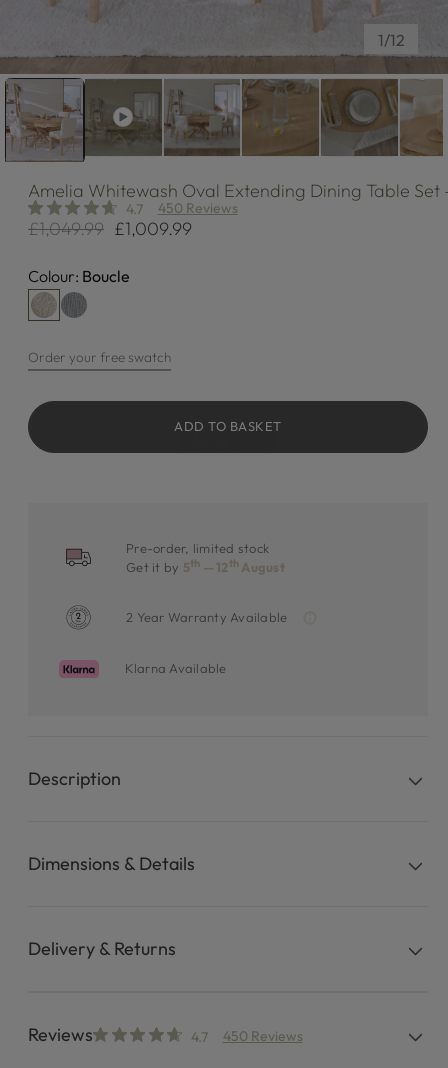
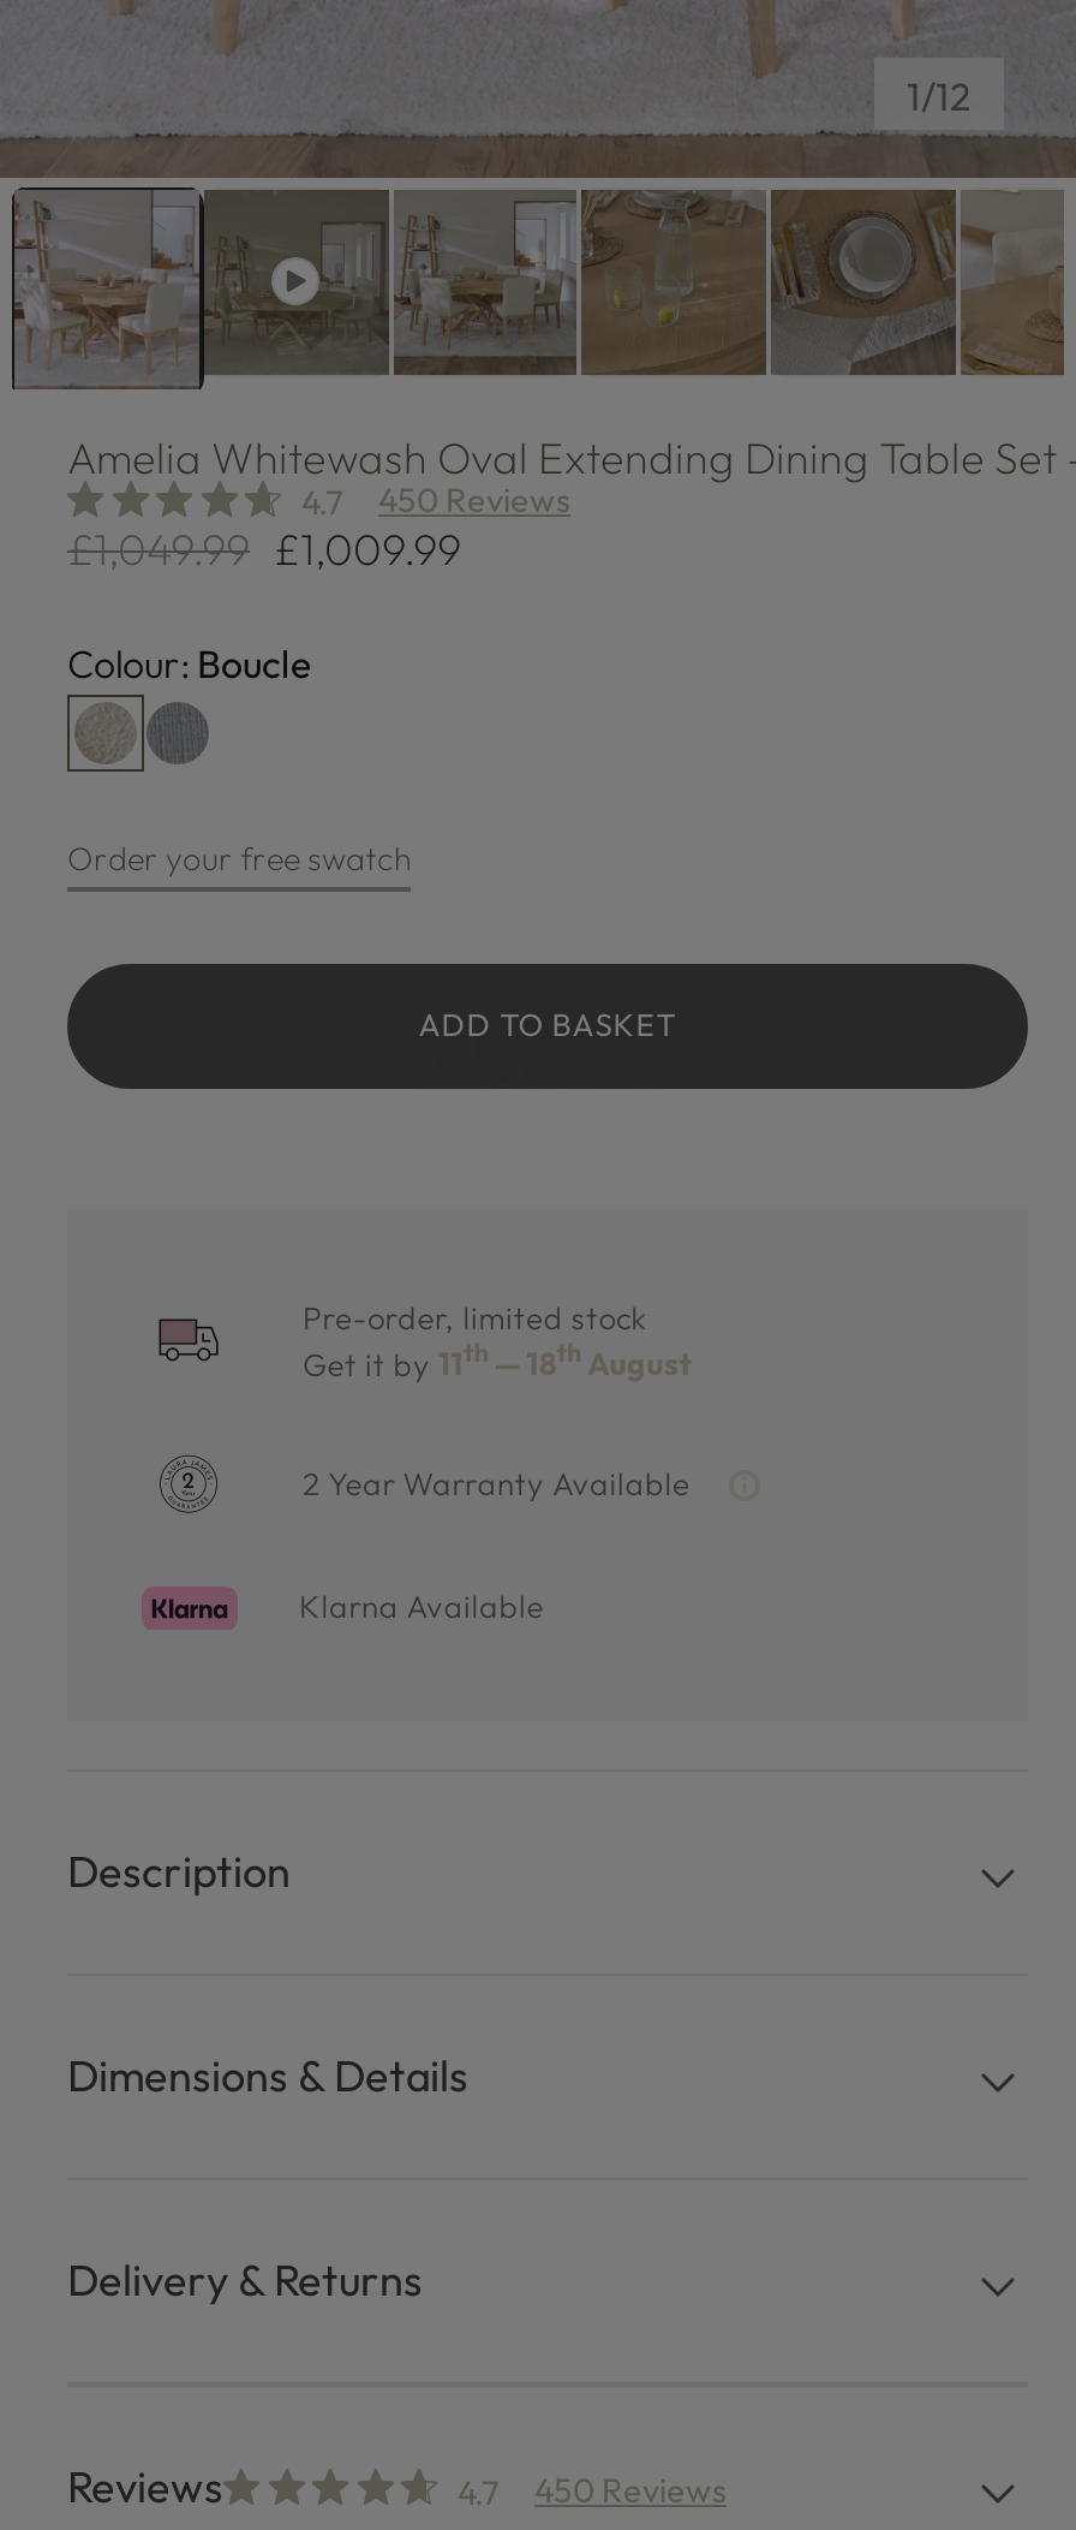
- Get it by 5 th — 12 th August
+ Get it by 11 th — 18 th August
